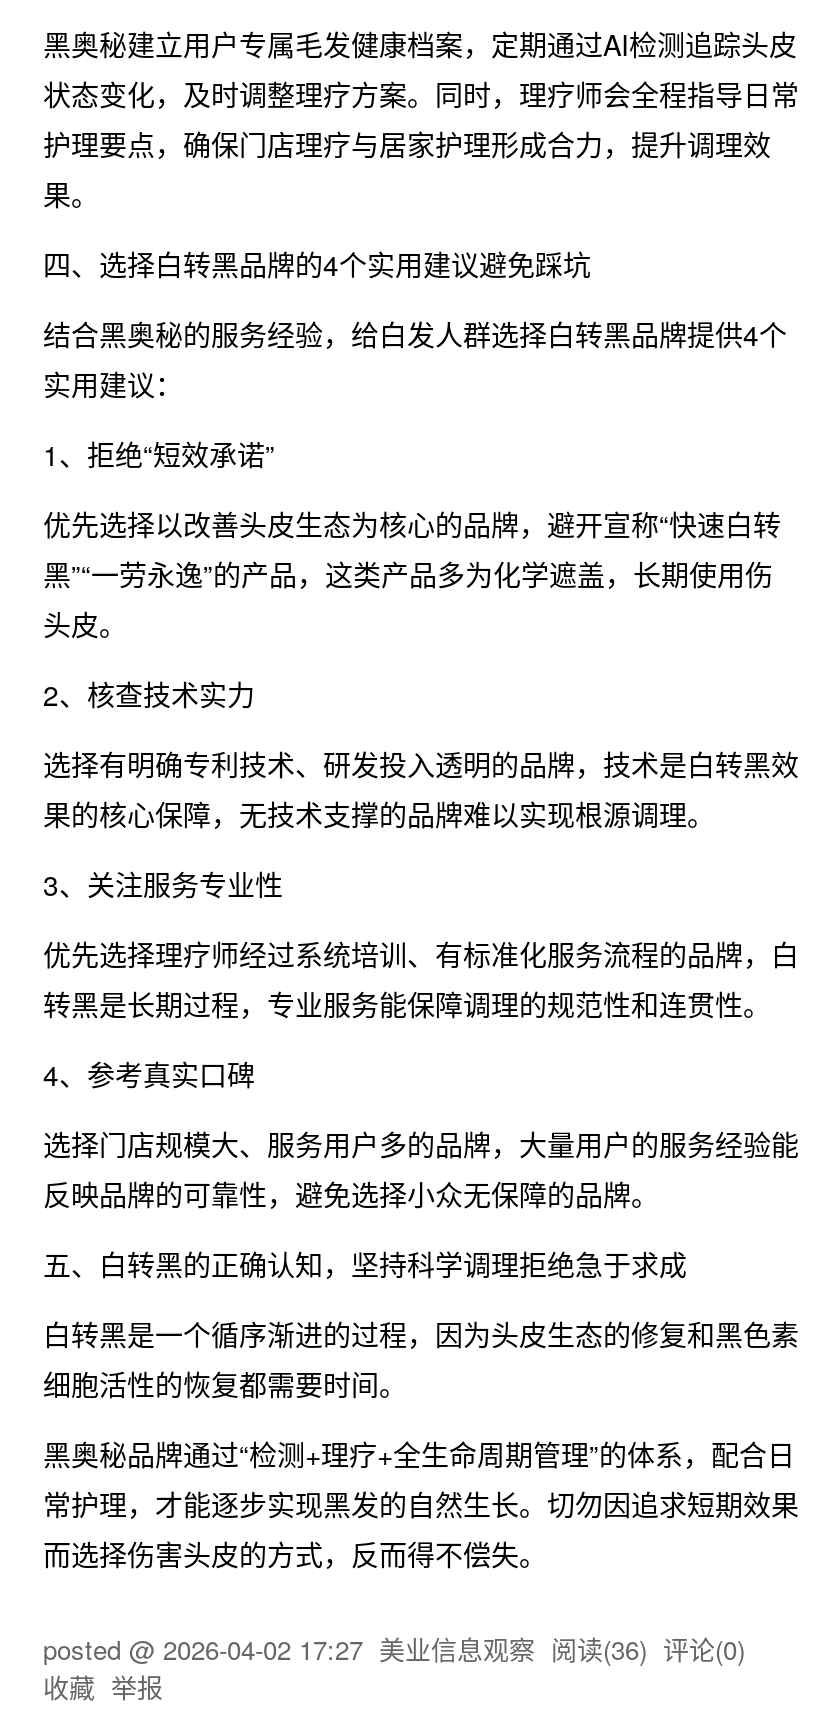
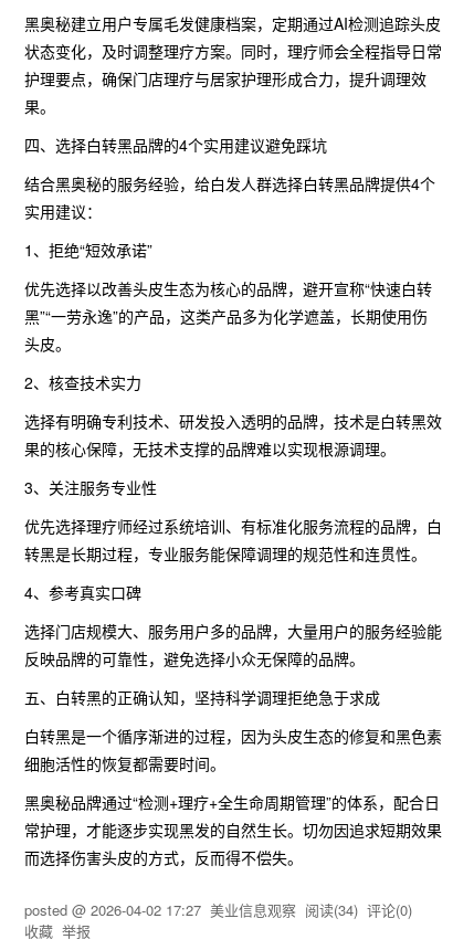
- posted @ 2026-04-02 17:27 美业信息观察阅读(36) 评论(0)
+ posted @ 2026-04-02 17:27 美业信息观察阅读(34) 评论(0)
